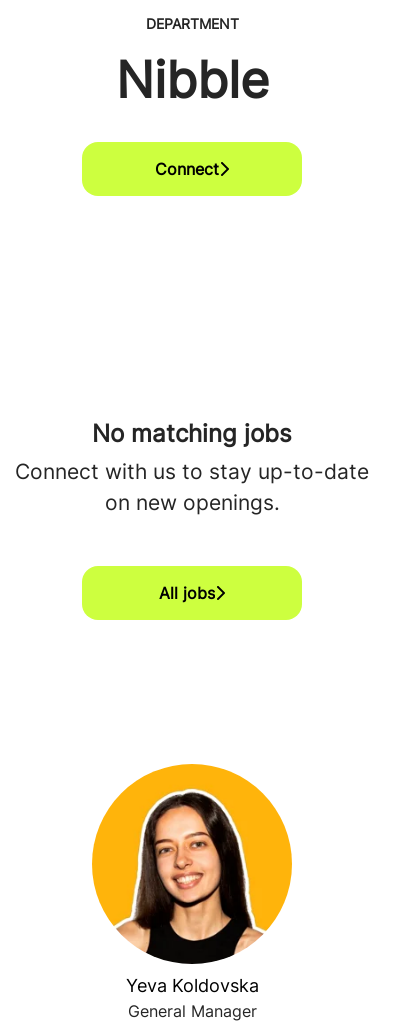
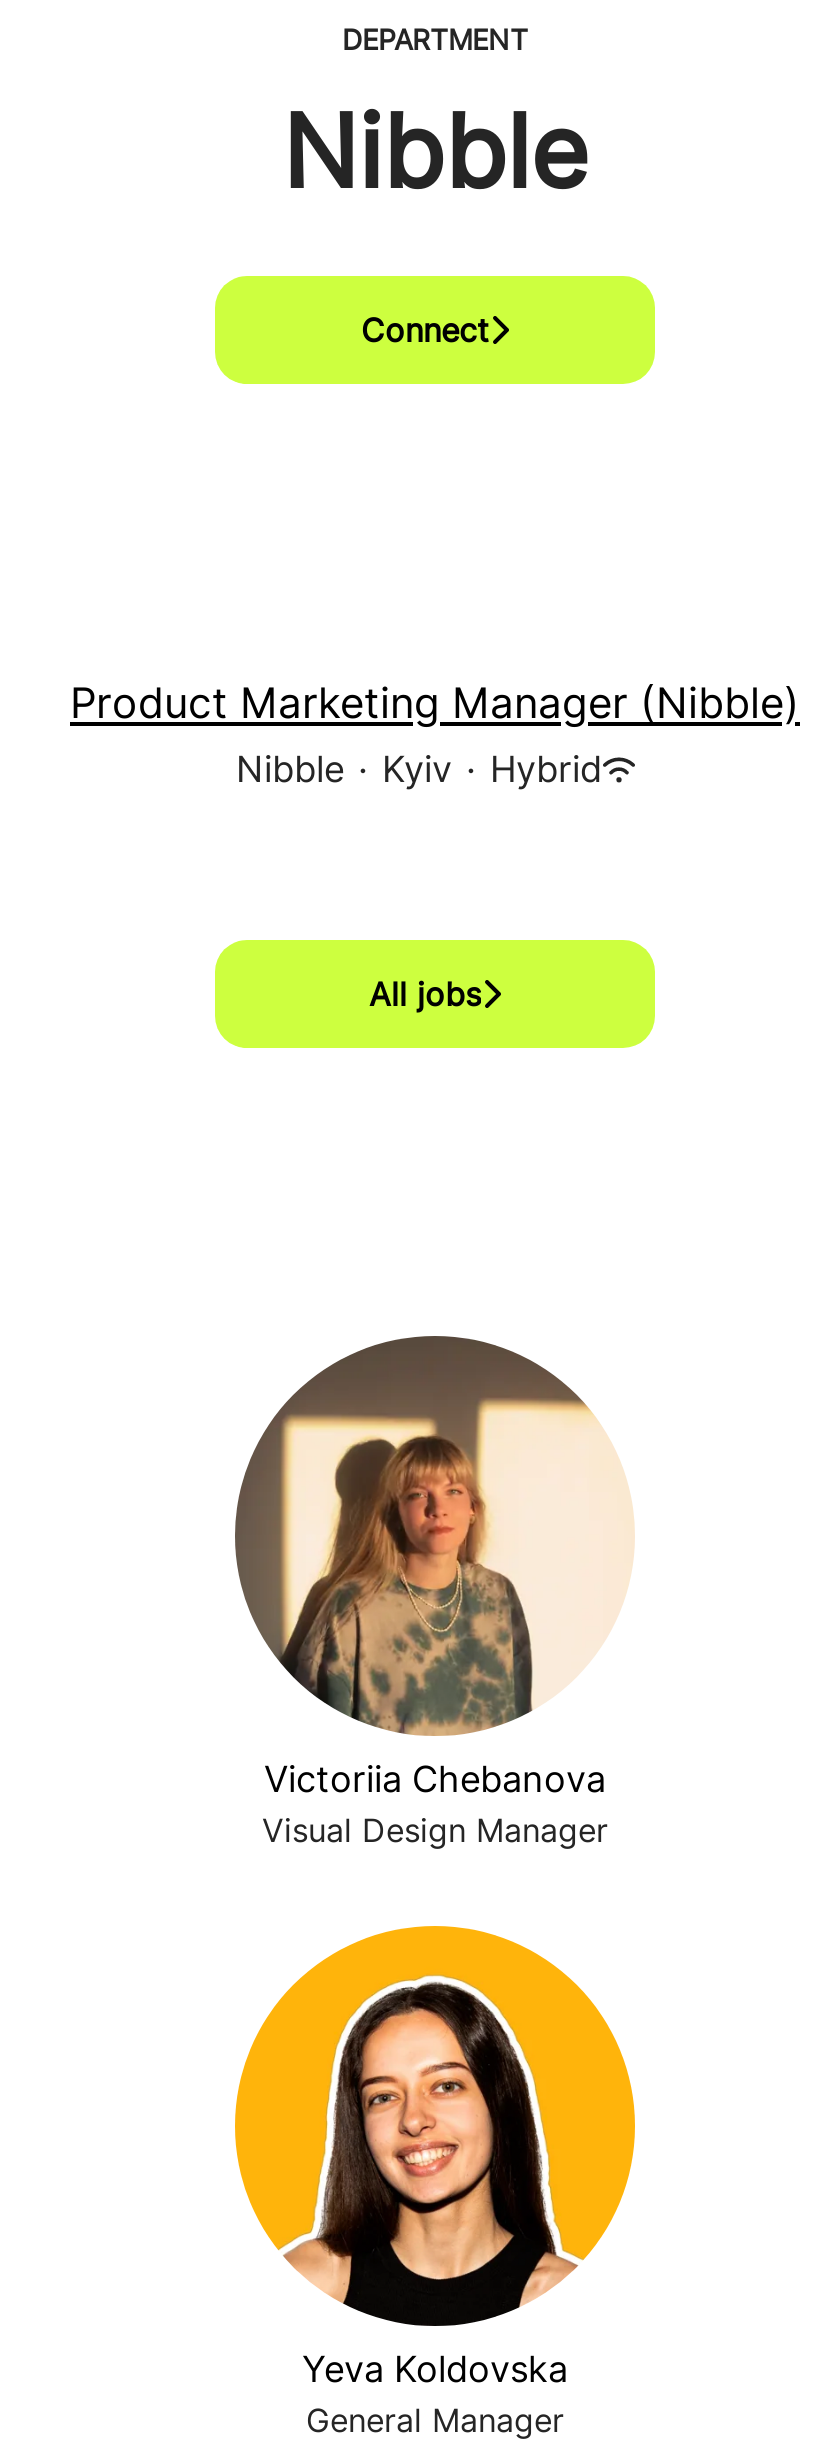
- No matching jobs
- Connect with us to stay up-to-date
- on new openings.
+ Product Marketing Manager (Nibble)
+ Nibble · Kyiv · Hybrid

moved up: All jobs

+ [image]
+ Victoriia Chebanova
+ Visual Design Manager
